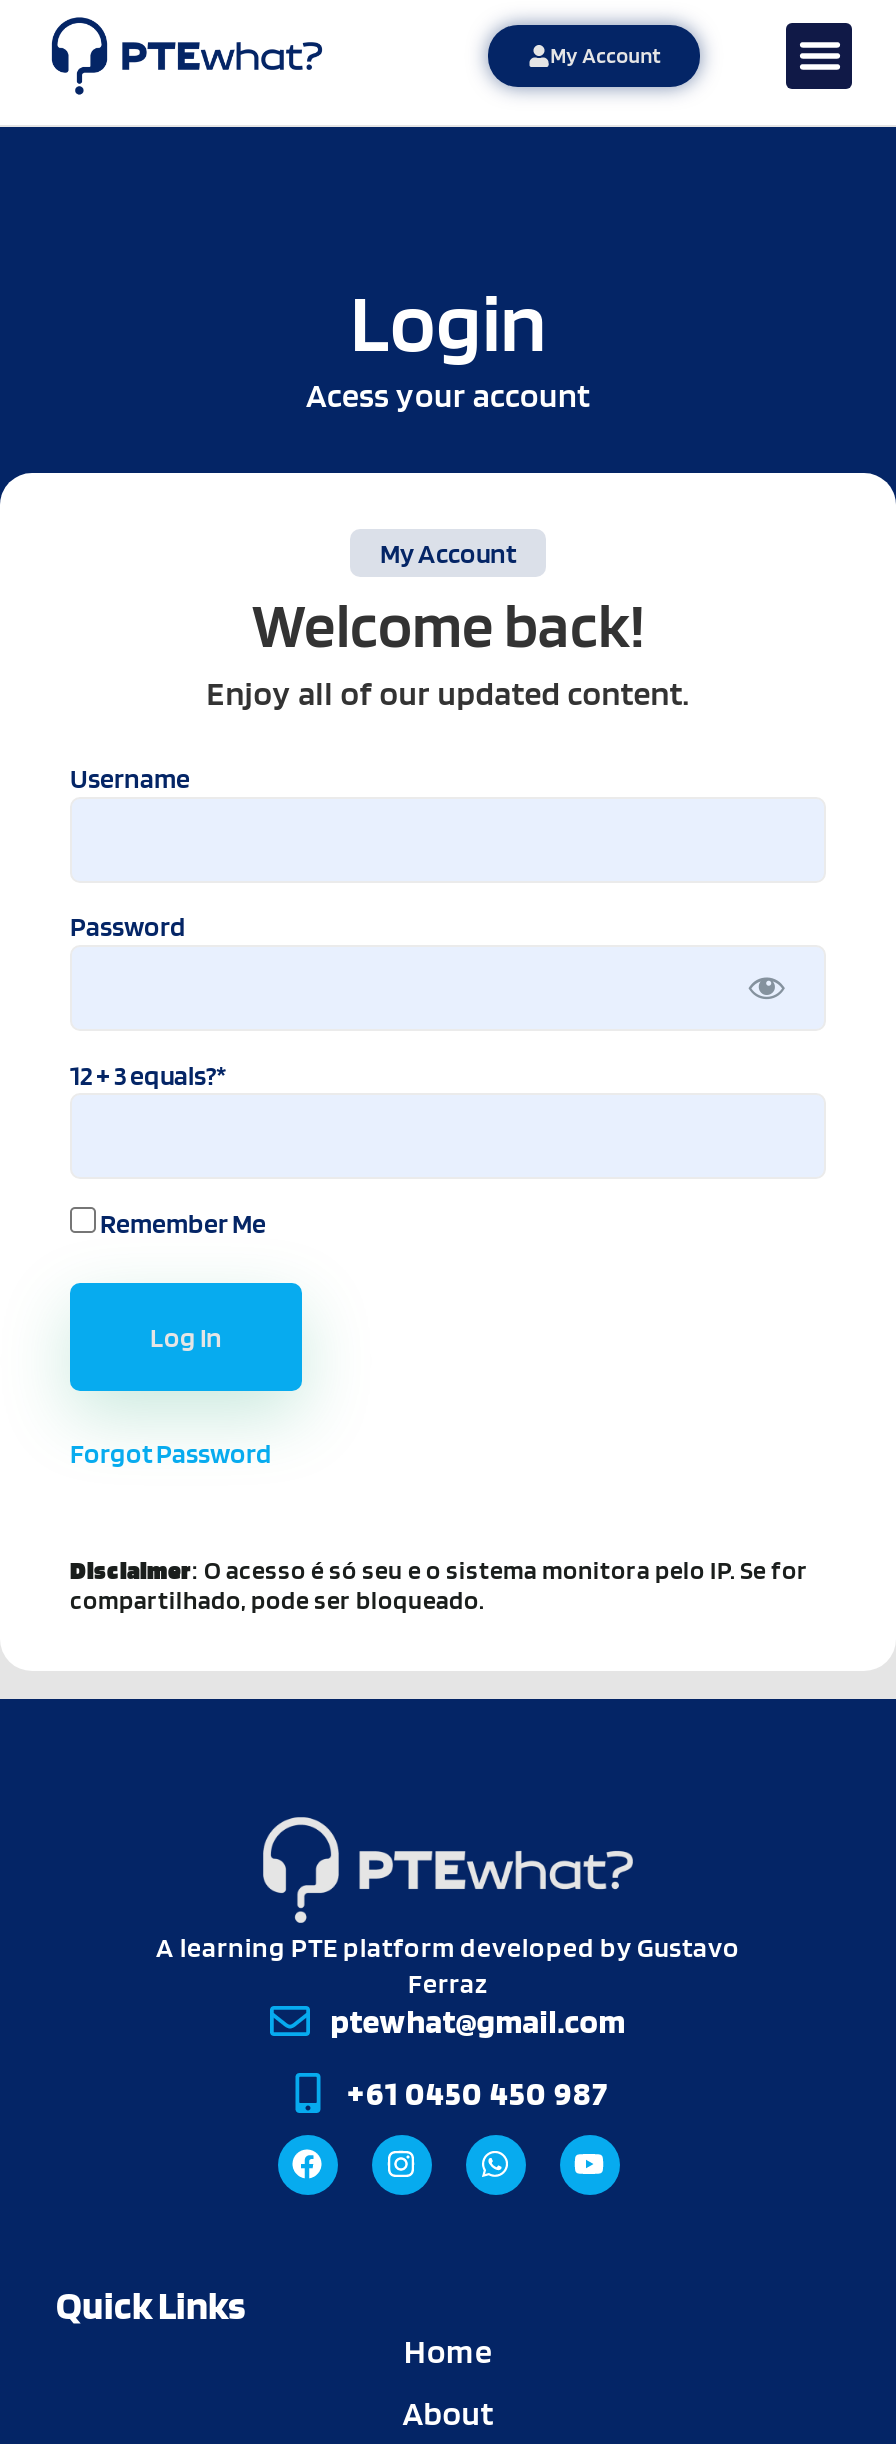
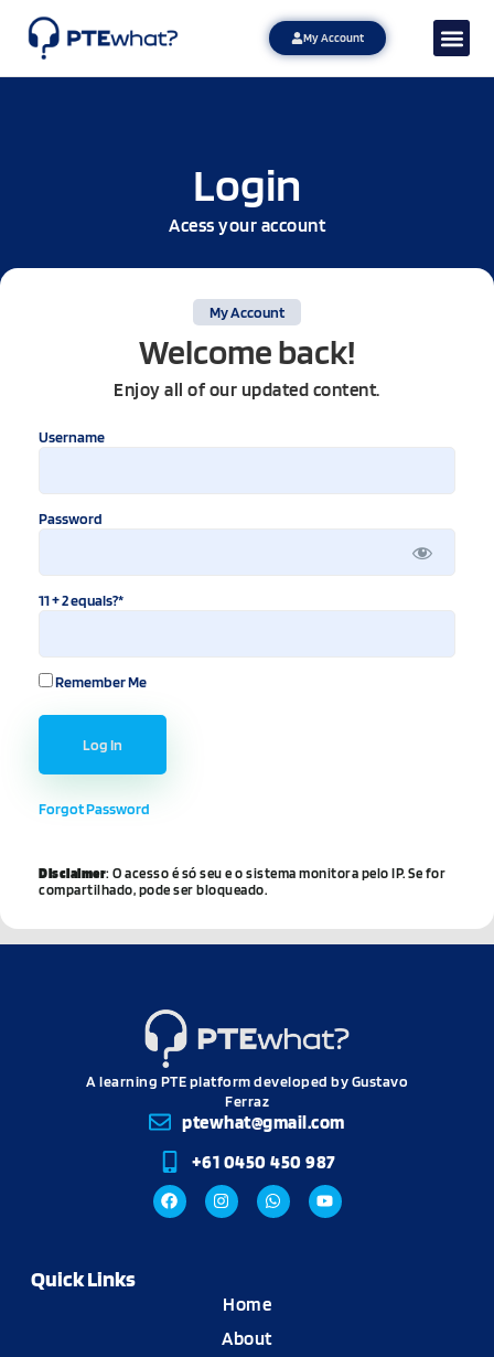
- 12 + 3 equals?*
+ 11 + 2 equals?*
